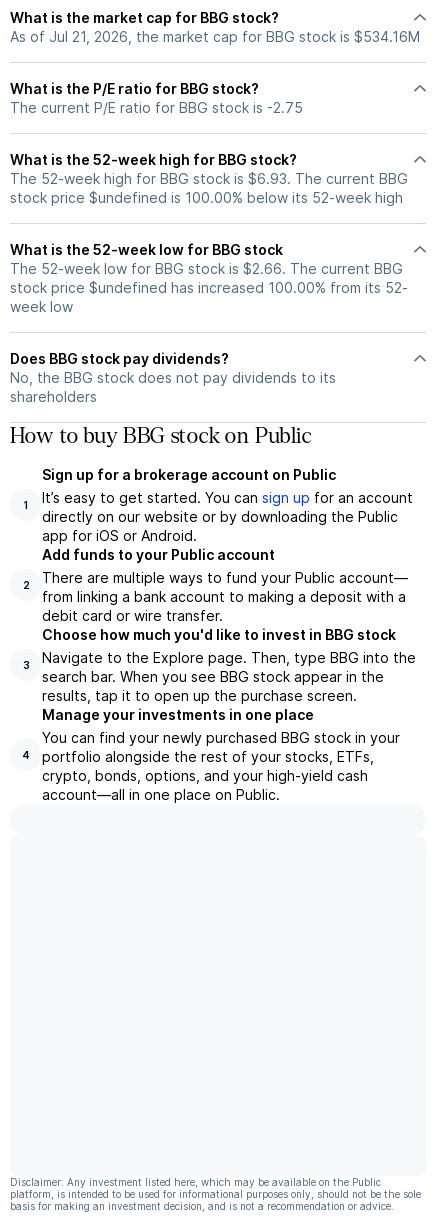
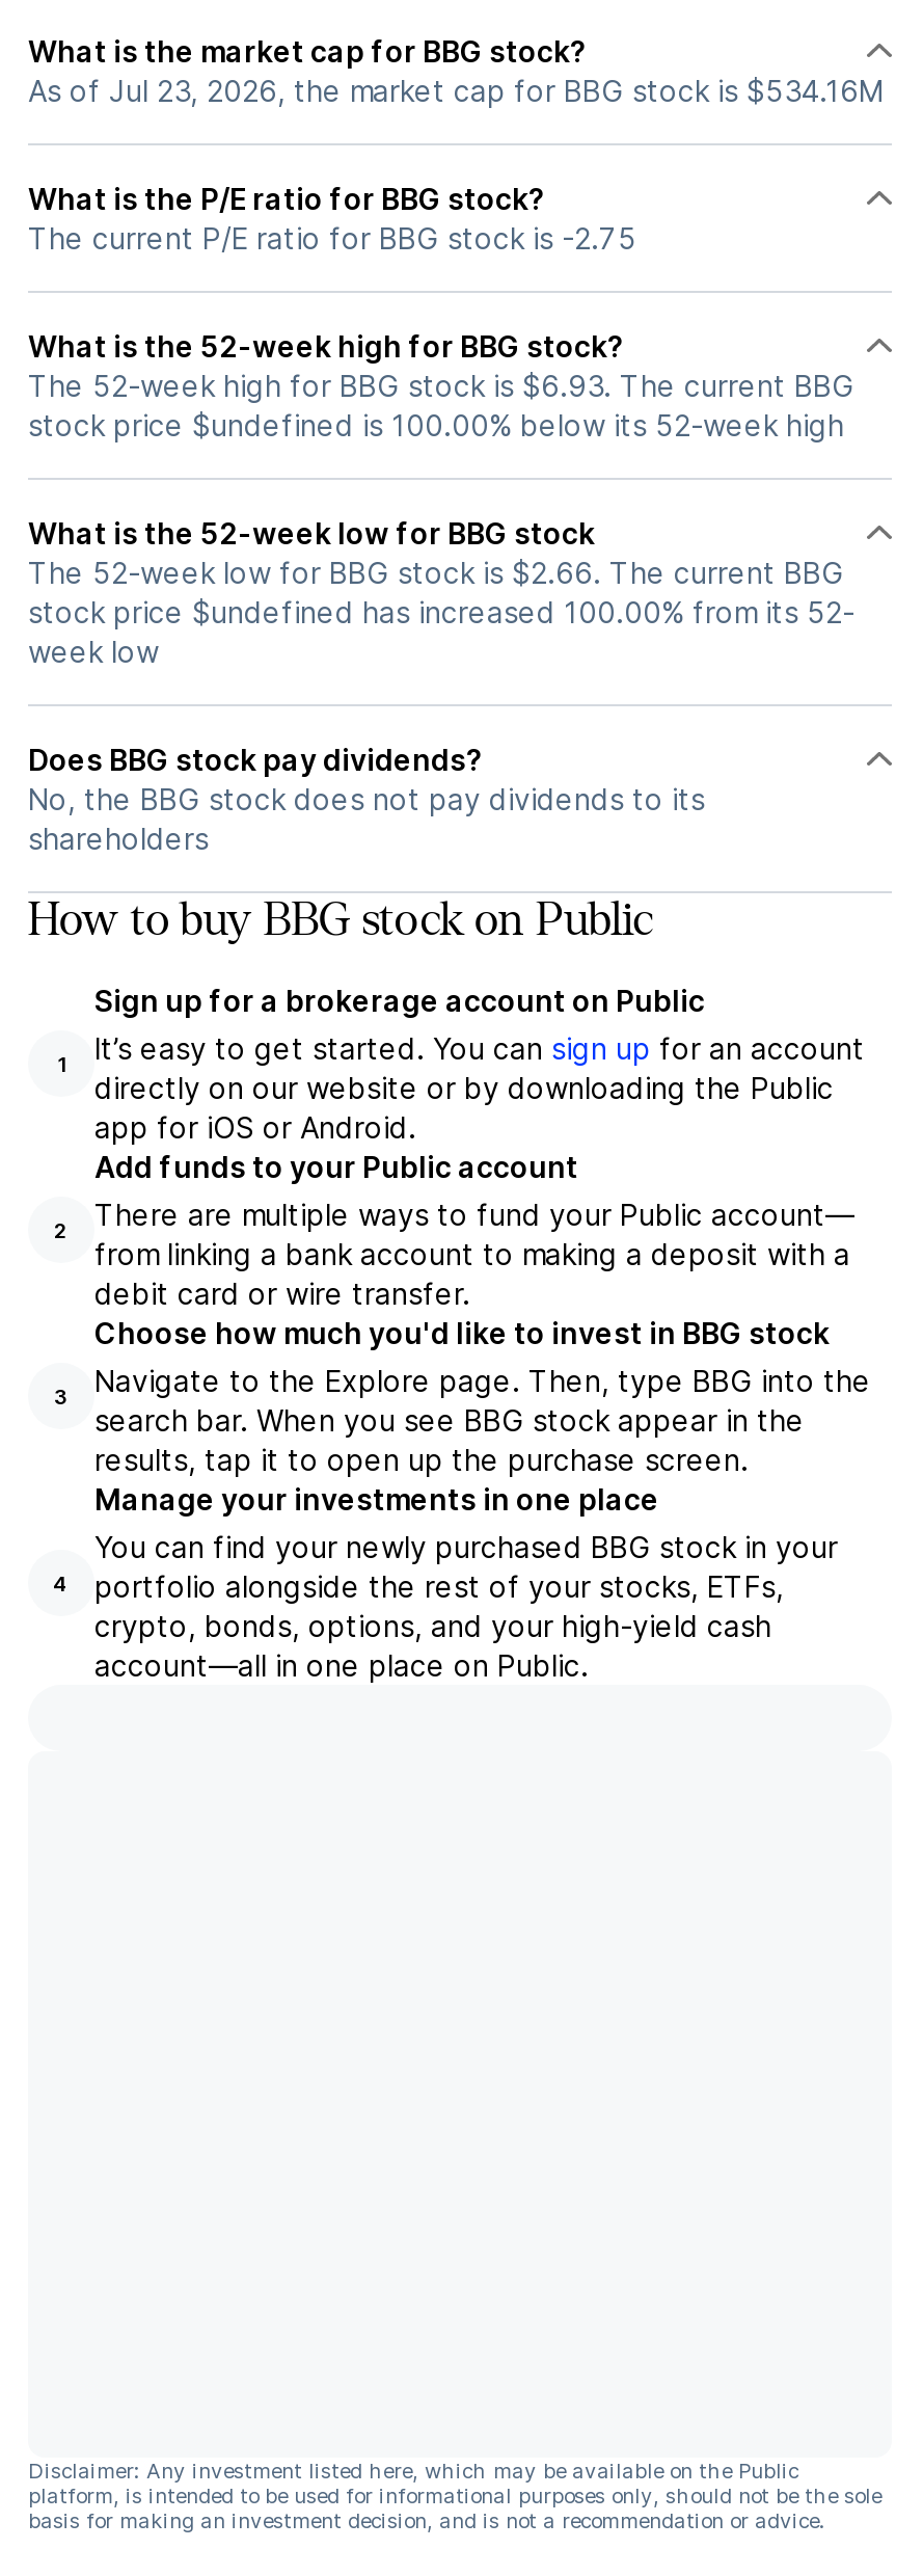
- As of Jul 21, 2026, the market cap for BBG stock is $534.16M
+ As of Jul 23, 2026, the market cap for BBG stock is $534.16M
